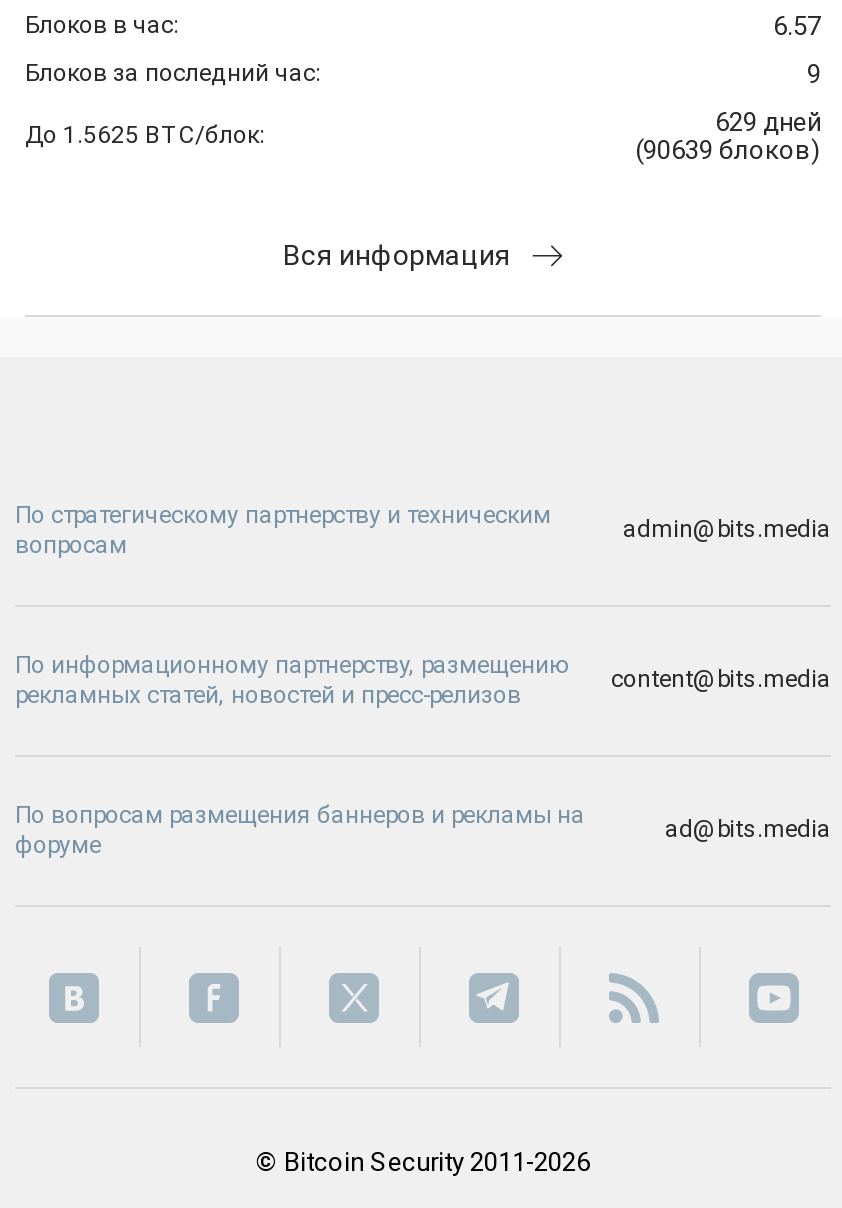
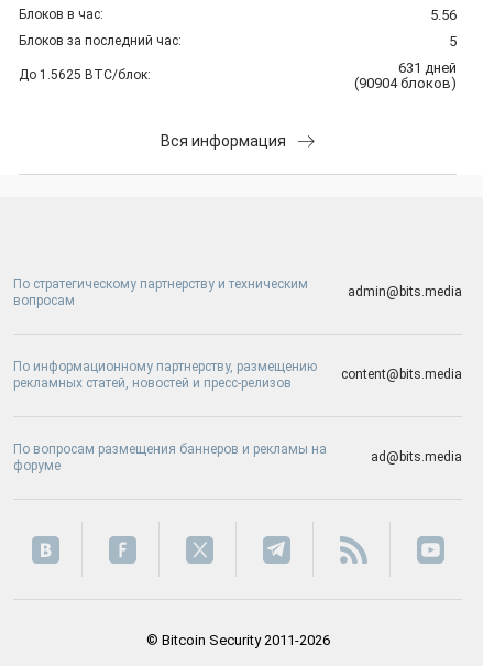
- 6.57
+ 5.56

- 9
+ 5

- 629 дней
+ 631 дней

- (90639 блоков)
+ (90904 блоков)
